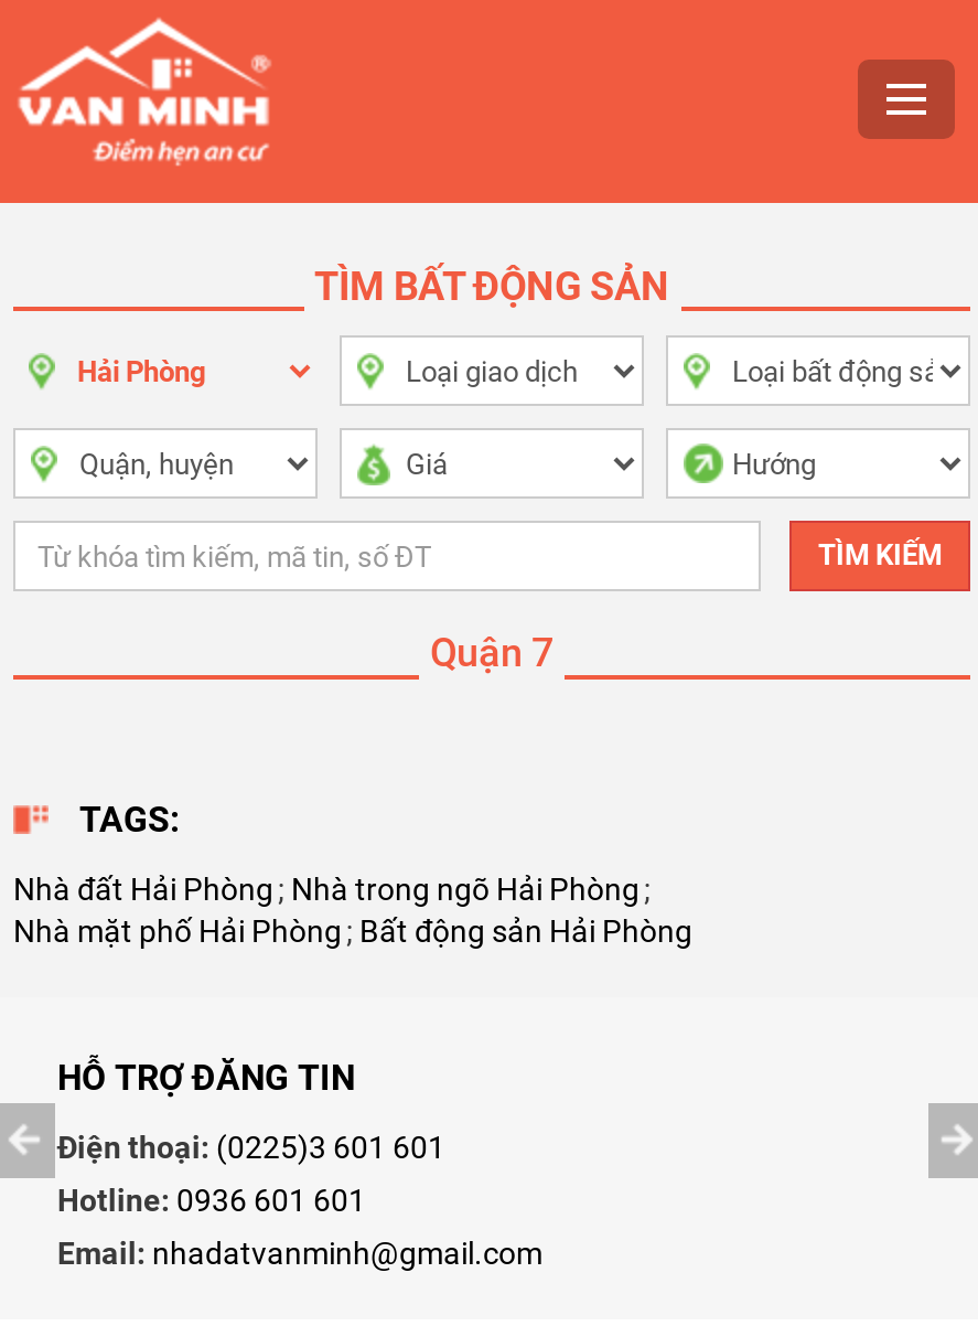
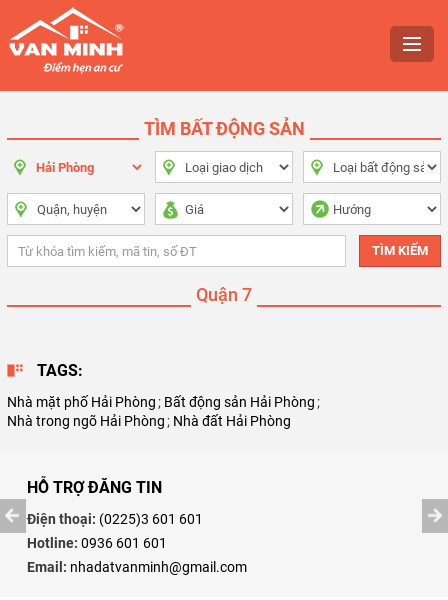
- Nhà đất Hải Phòng ; Nhà trong ngõ Hải Phòng ;
- Nhà mặt phố Hải Phòng ; Bất động sản Hải Phòng
+ Nhà mặt phố Hải Phòng ; Bất động sản Hải Phòng ;
+ Nhà trong ngõ Hải Phòng ; Nhà đất Hải Phòng
